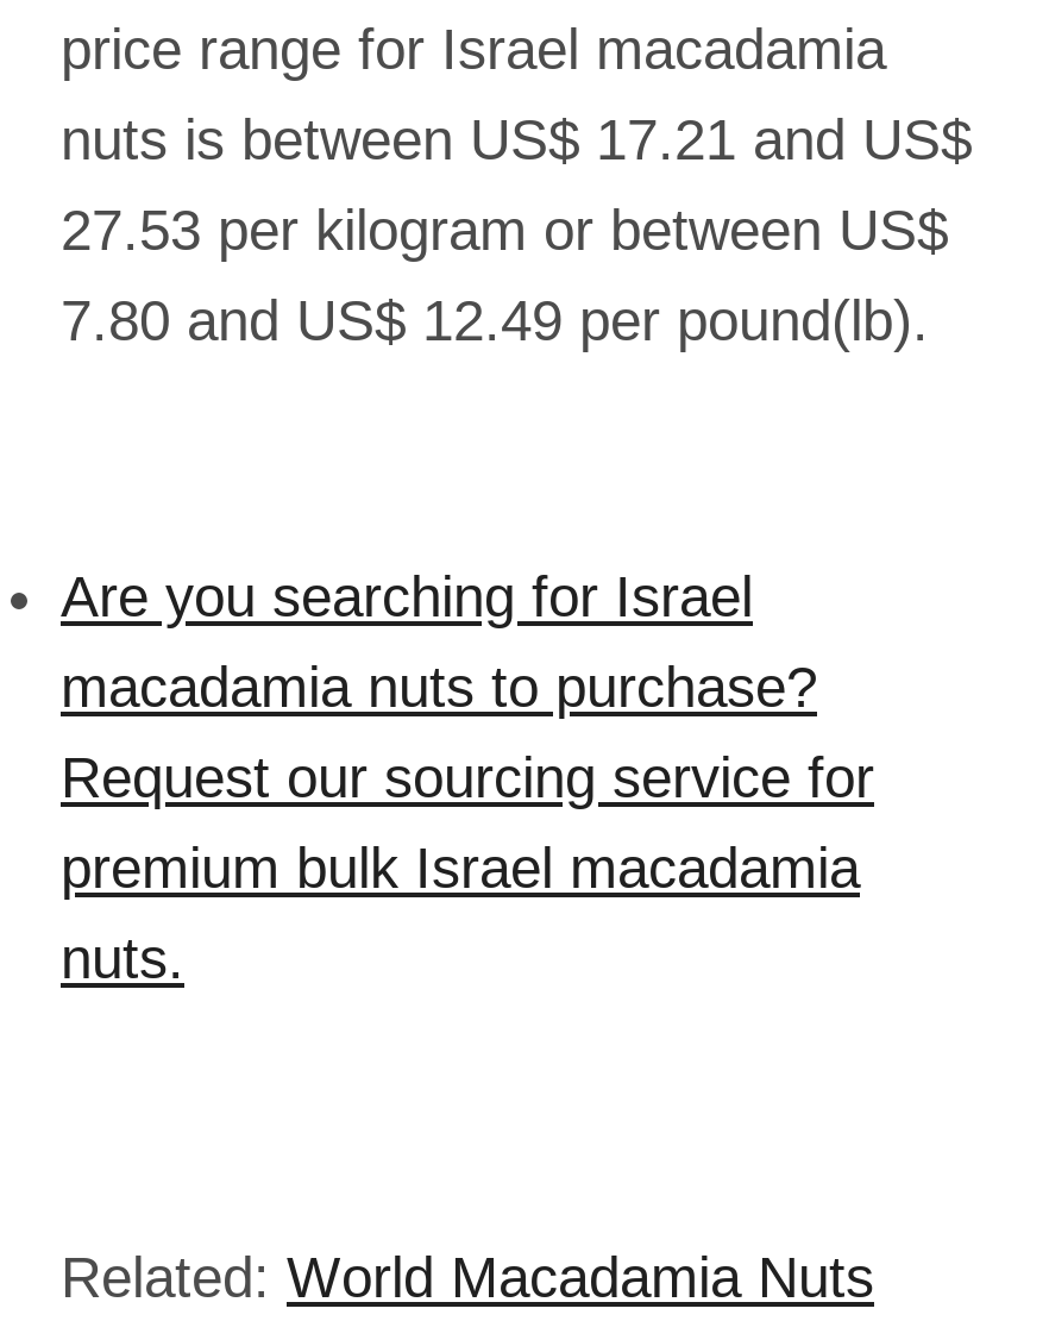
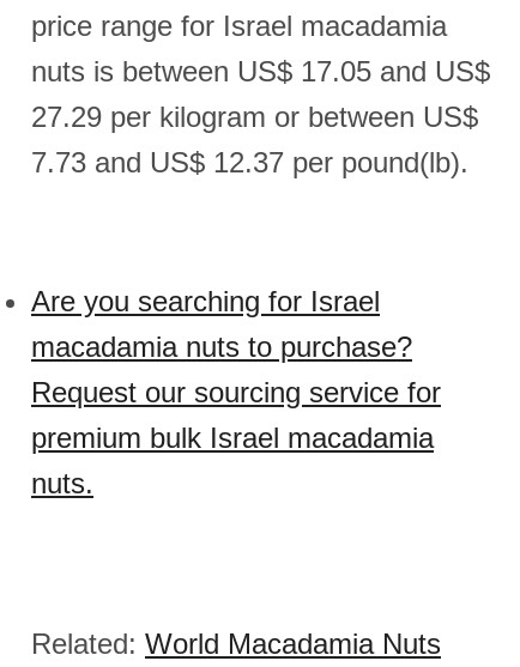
- nuts is between US$ 17.21 and US$
+ nuts is between US$ 17.05 and US$

- 27.53 per kilogram or between US$
+ 27.29 per kilogram or between US$

- 7.80 and US$ 12.49 per pound(lb).
+ 7.73 and US$ 12.37 per pound(lb).
